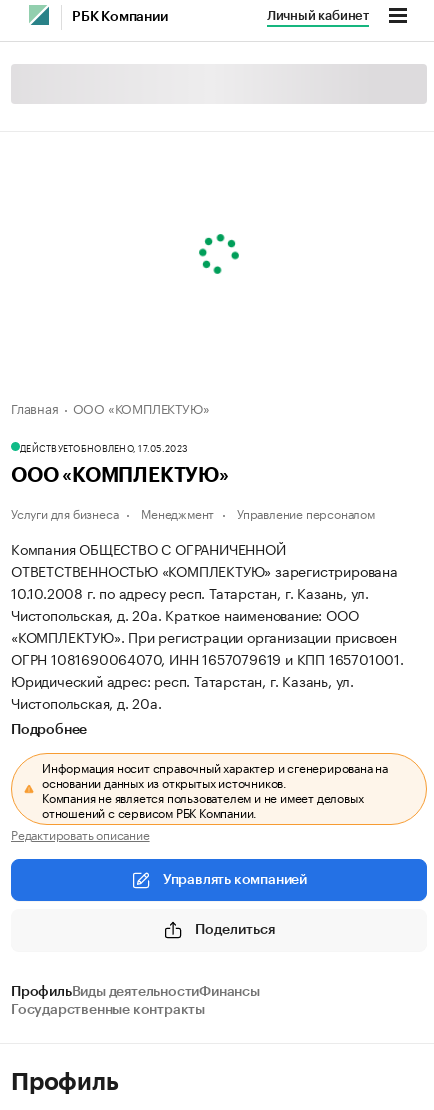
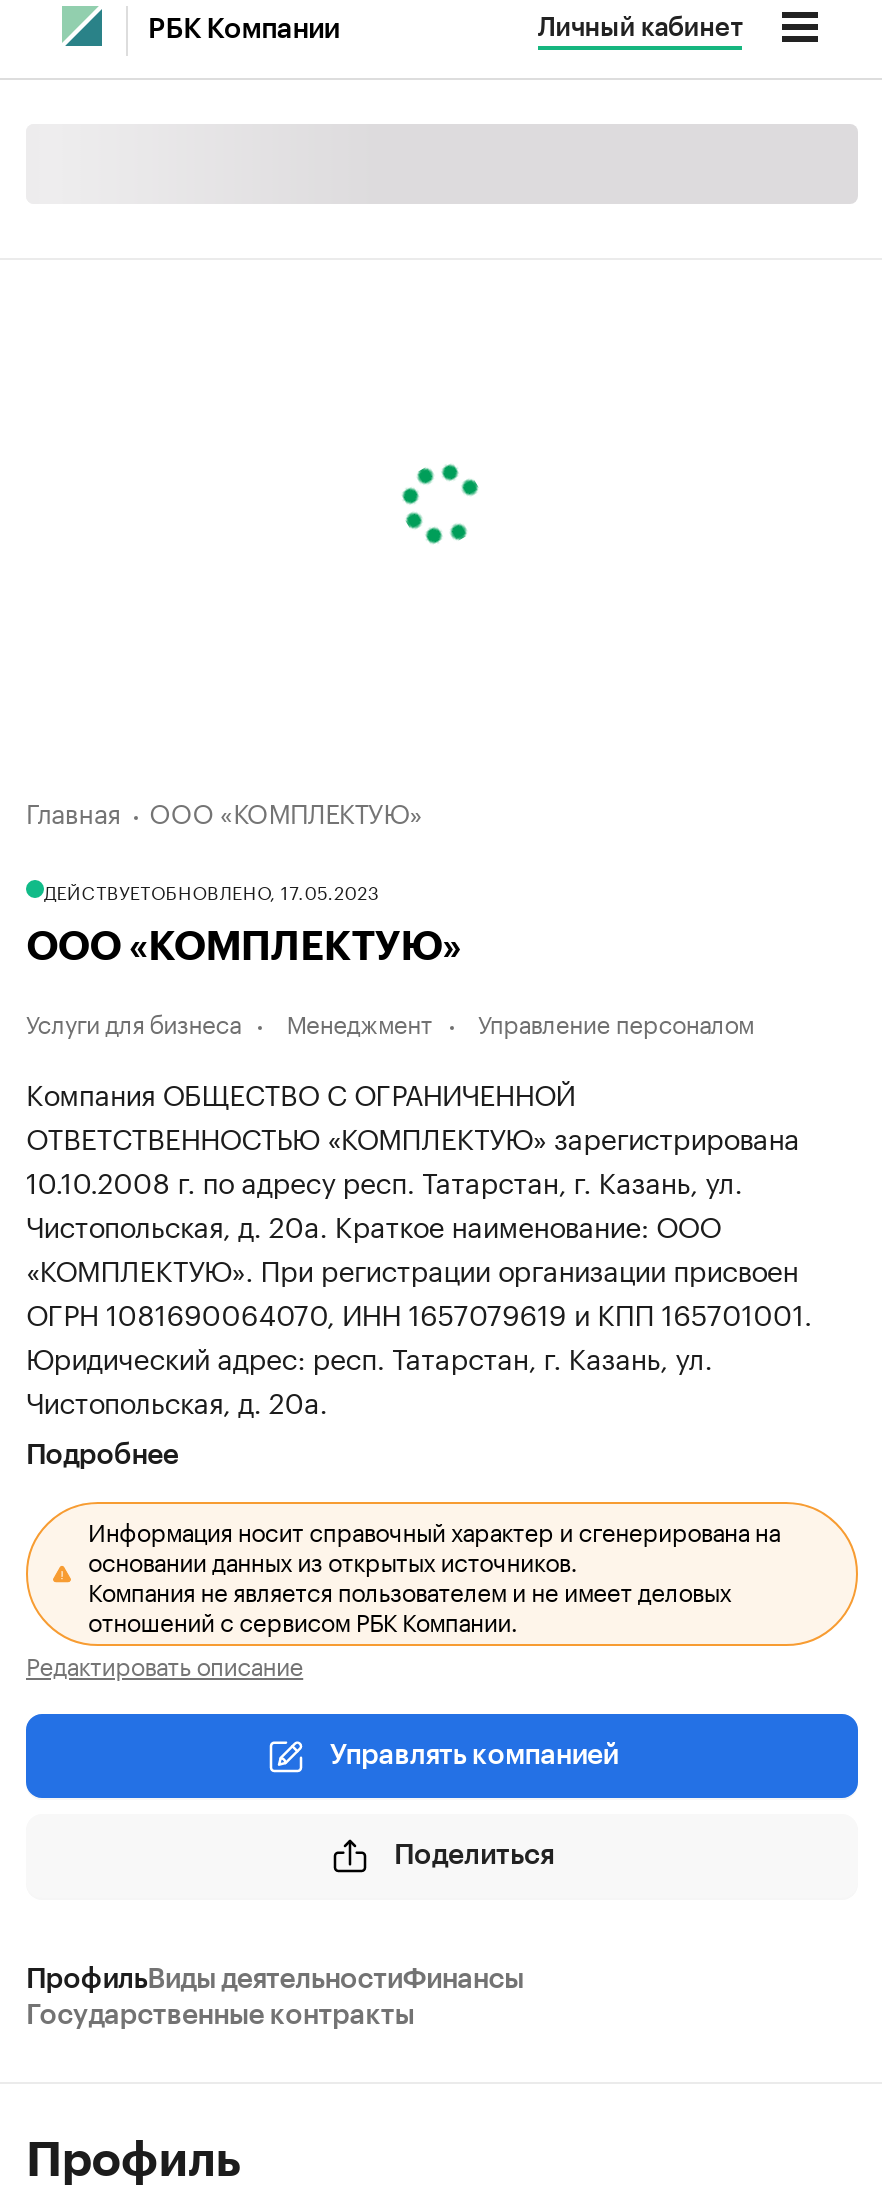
- [image]
+ [image]
